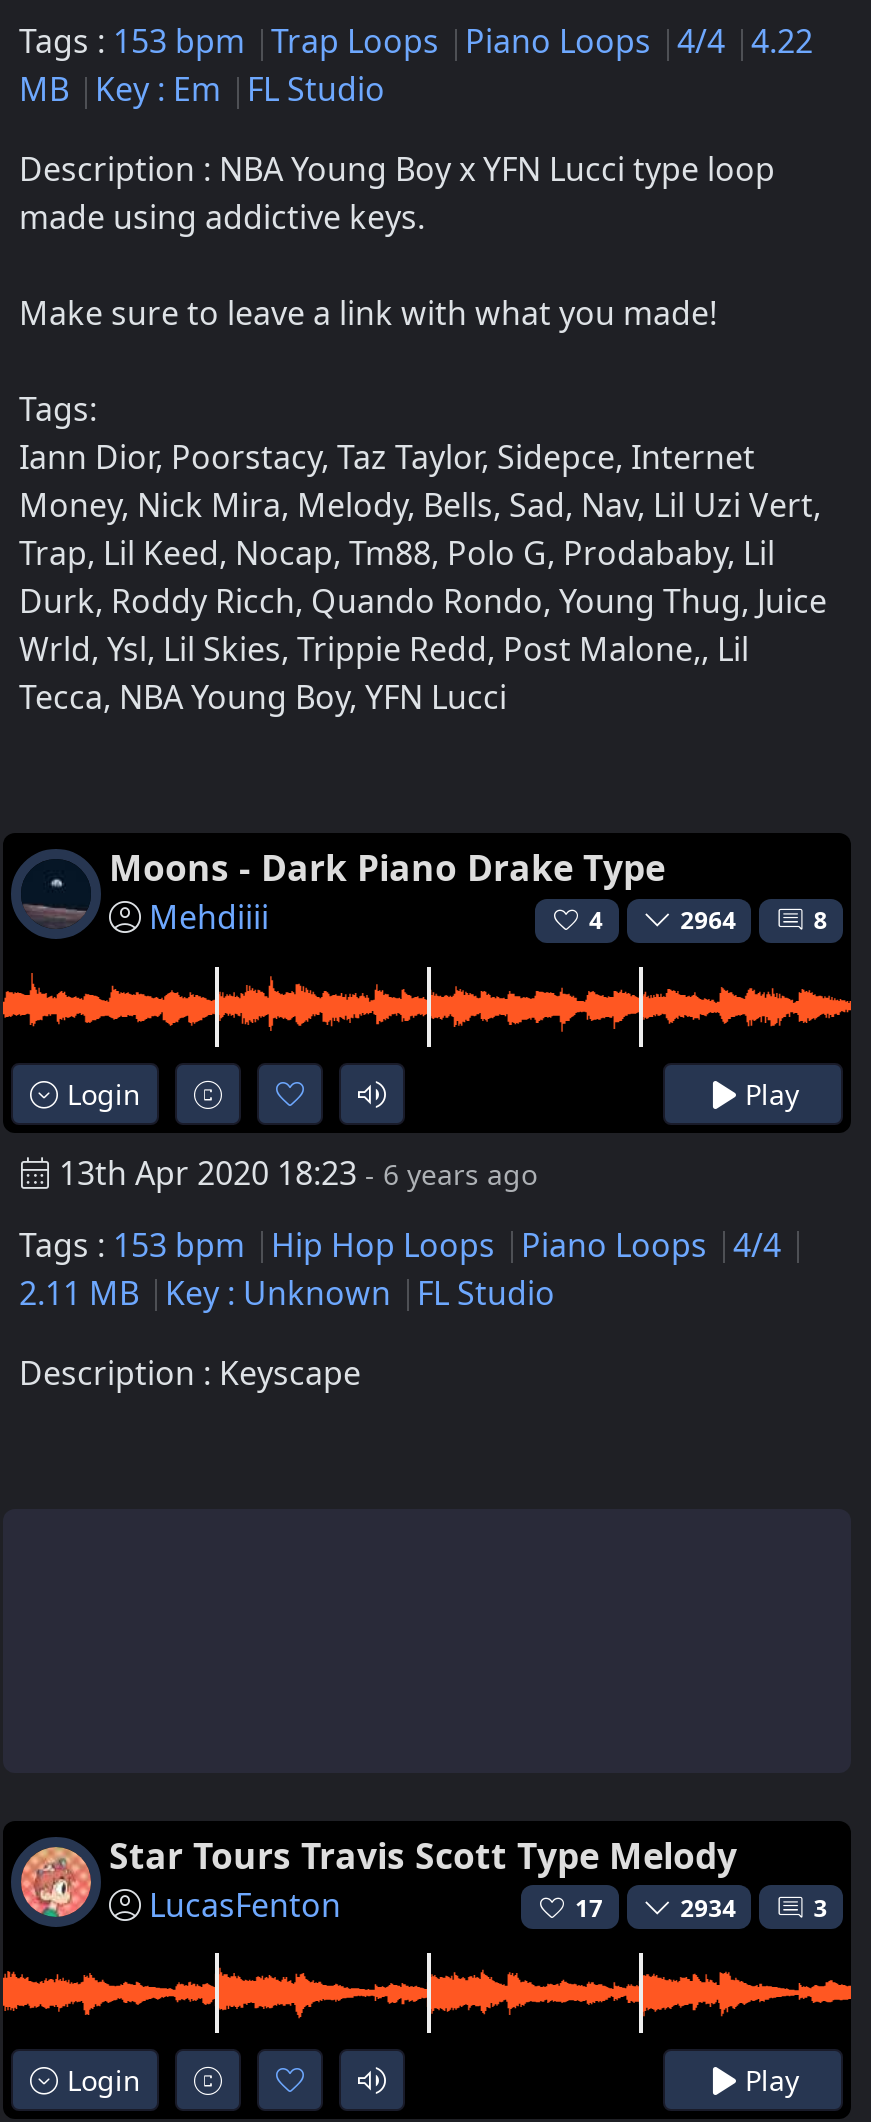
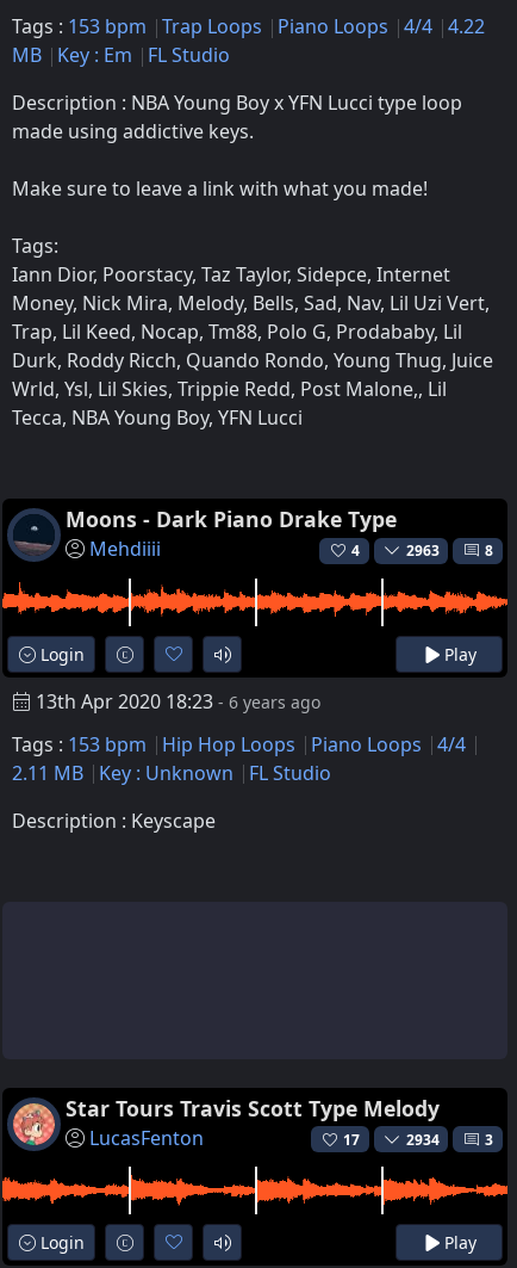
- 2964
+ 2963
